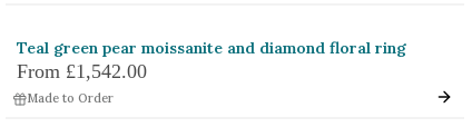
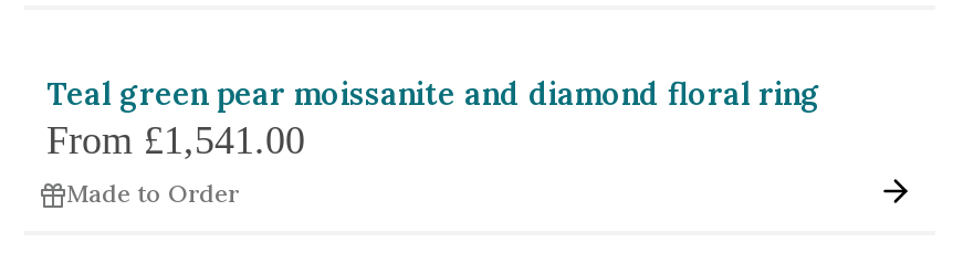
- From £1,542.00
+ From £1,541.00
